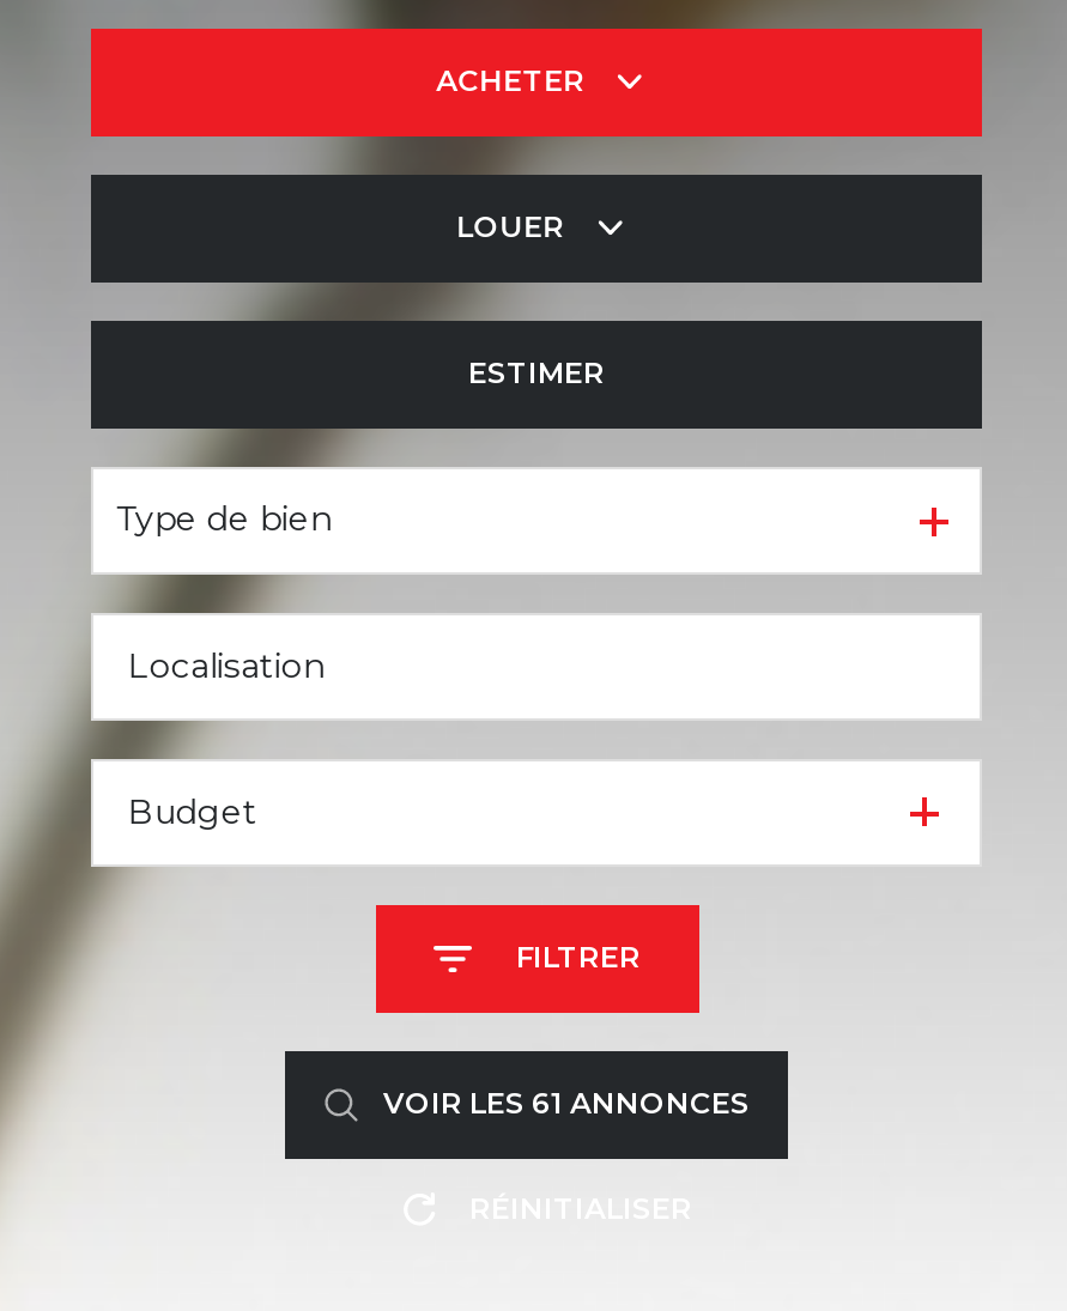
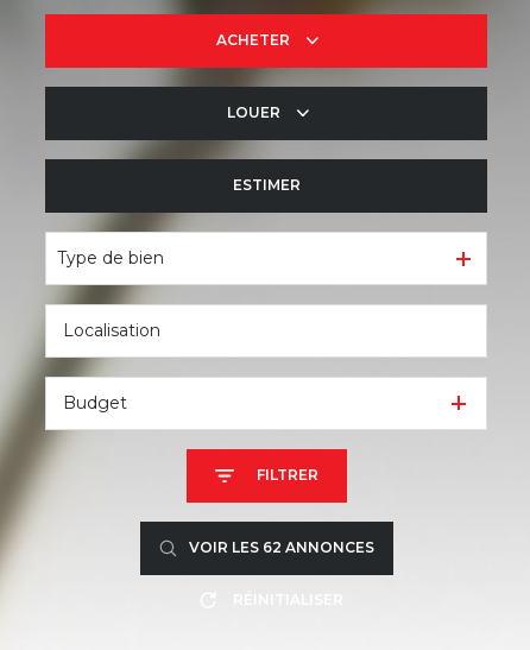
- VOIR LES 61 ANNONCES
+ VOIR LES 62 ANNONCES
